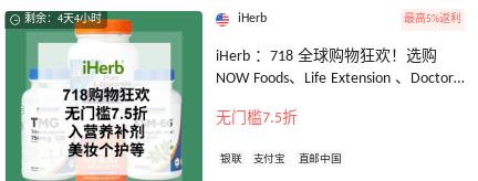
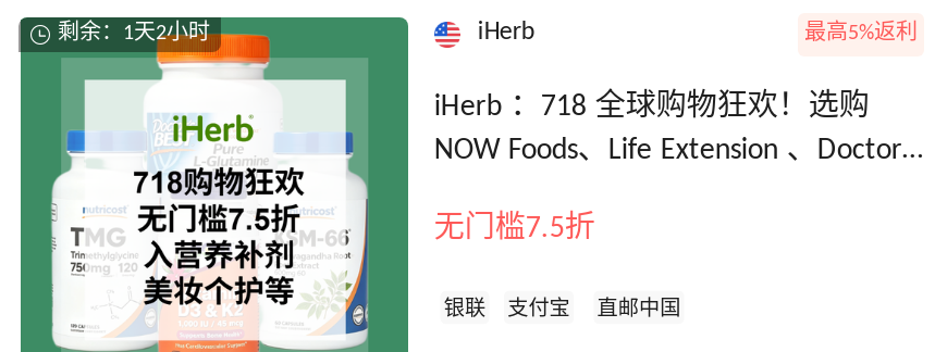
- 剩余：4天4小时
+ 剩余：1天2小时
